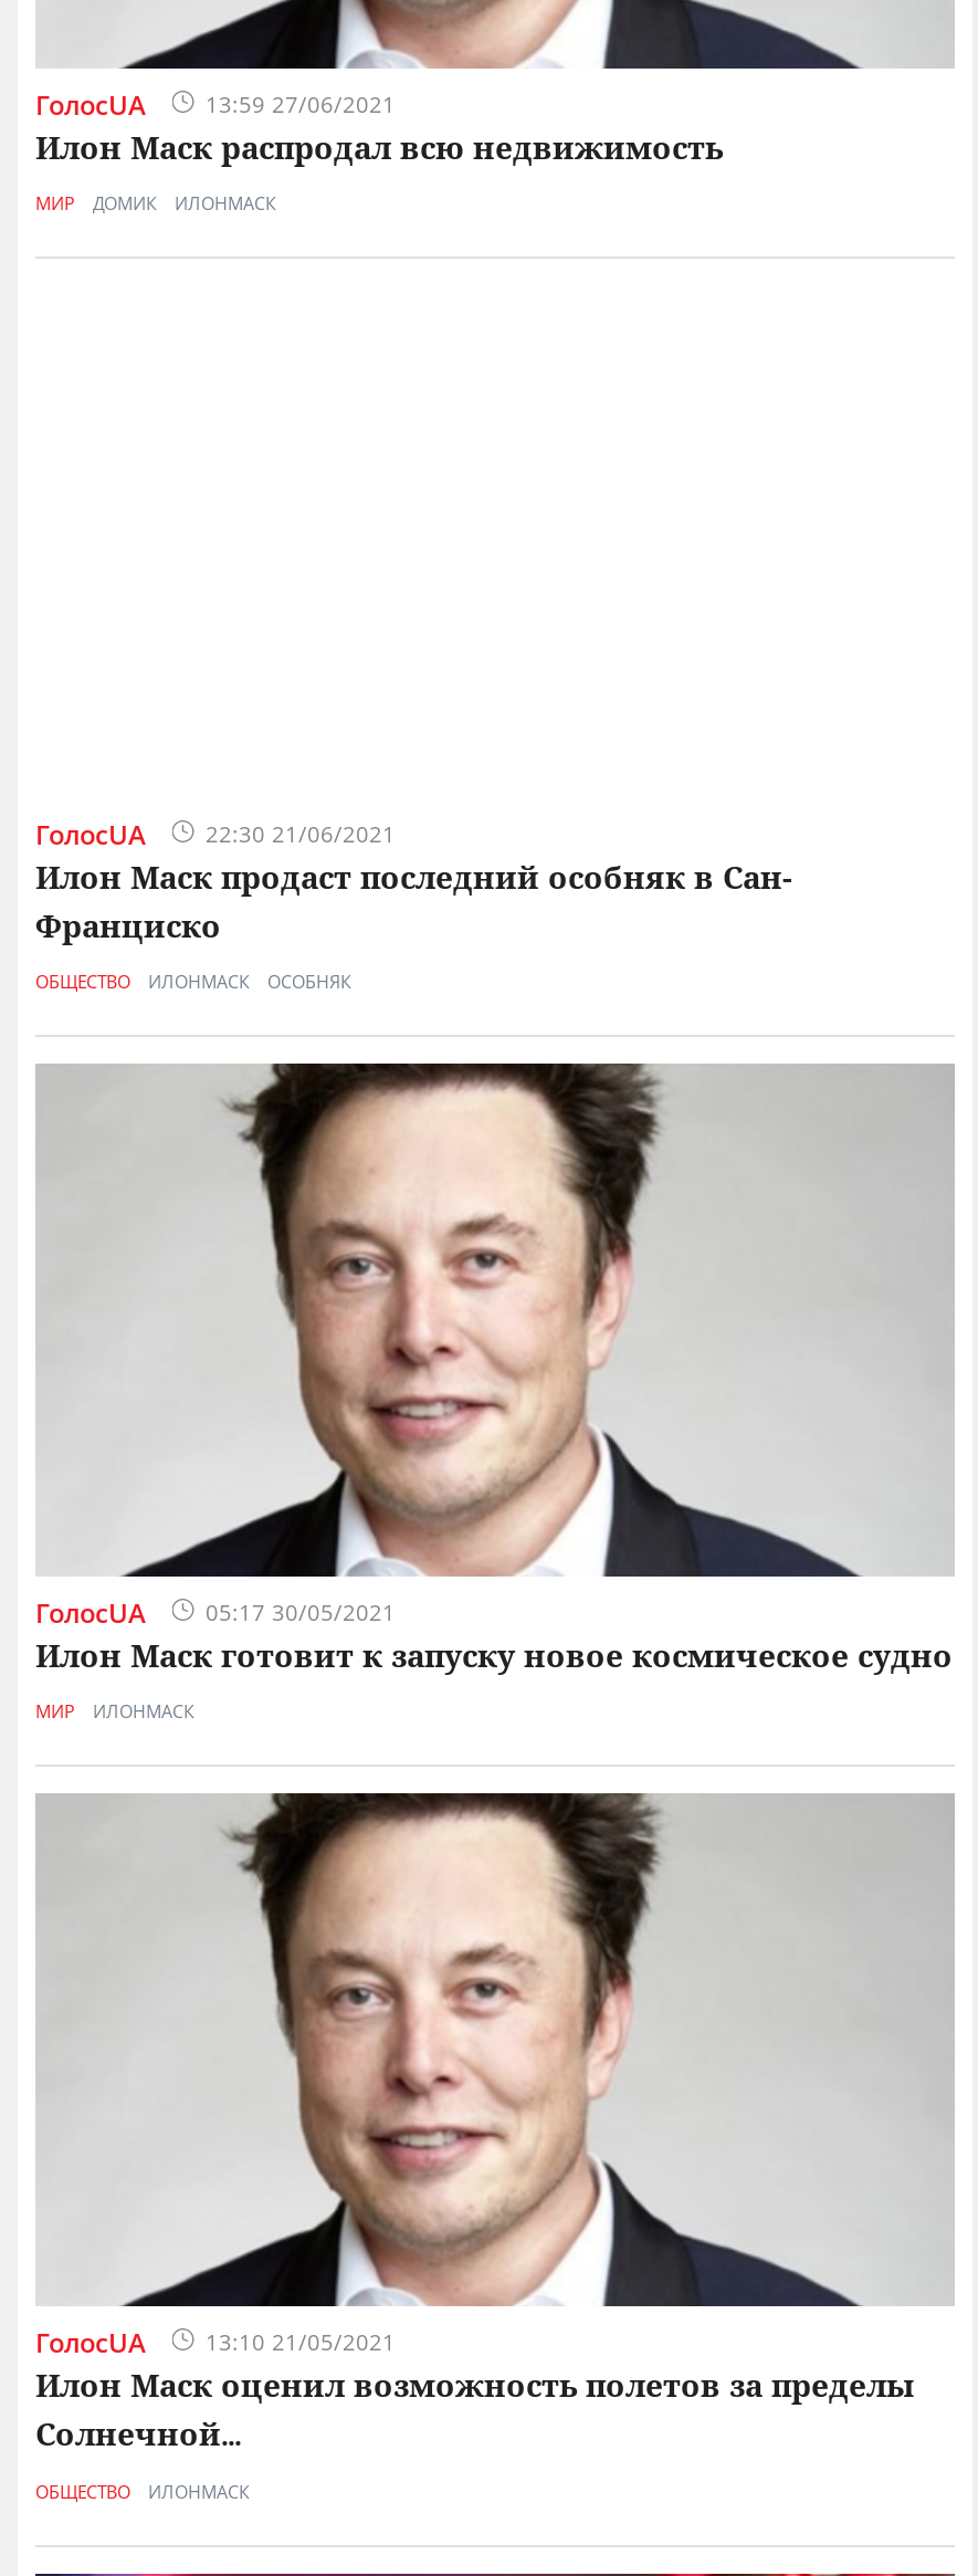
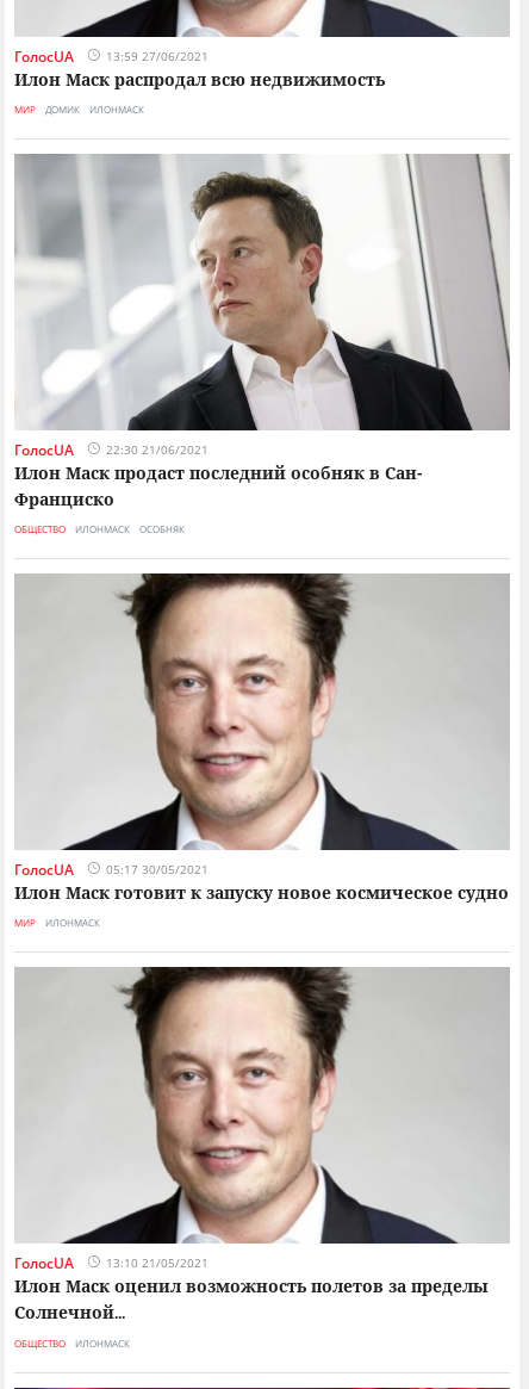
+ [image]
